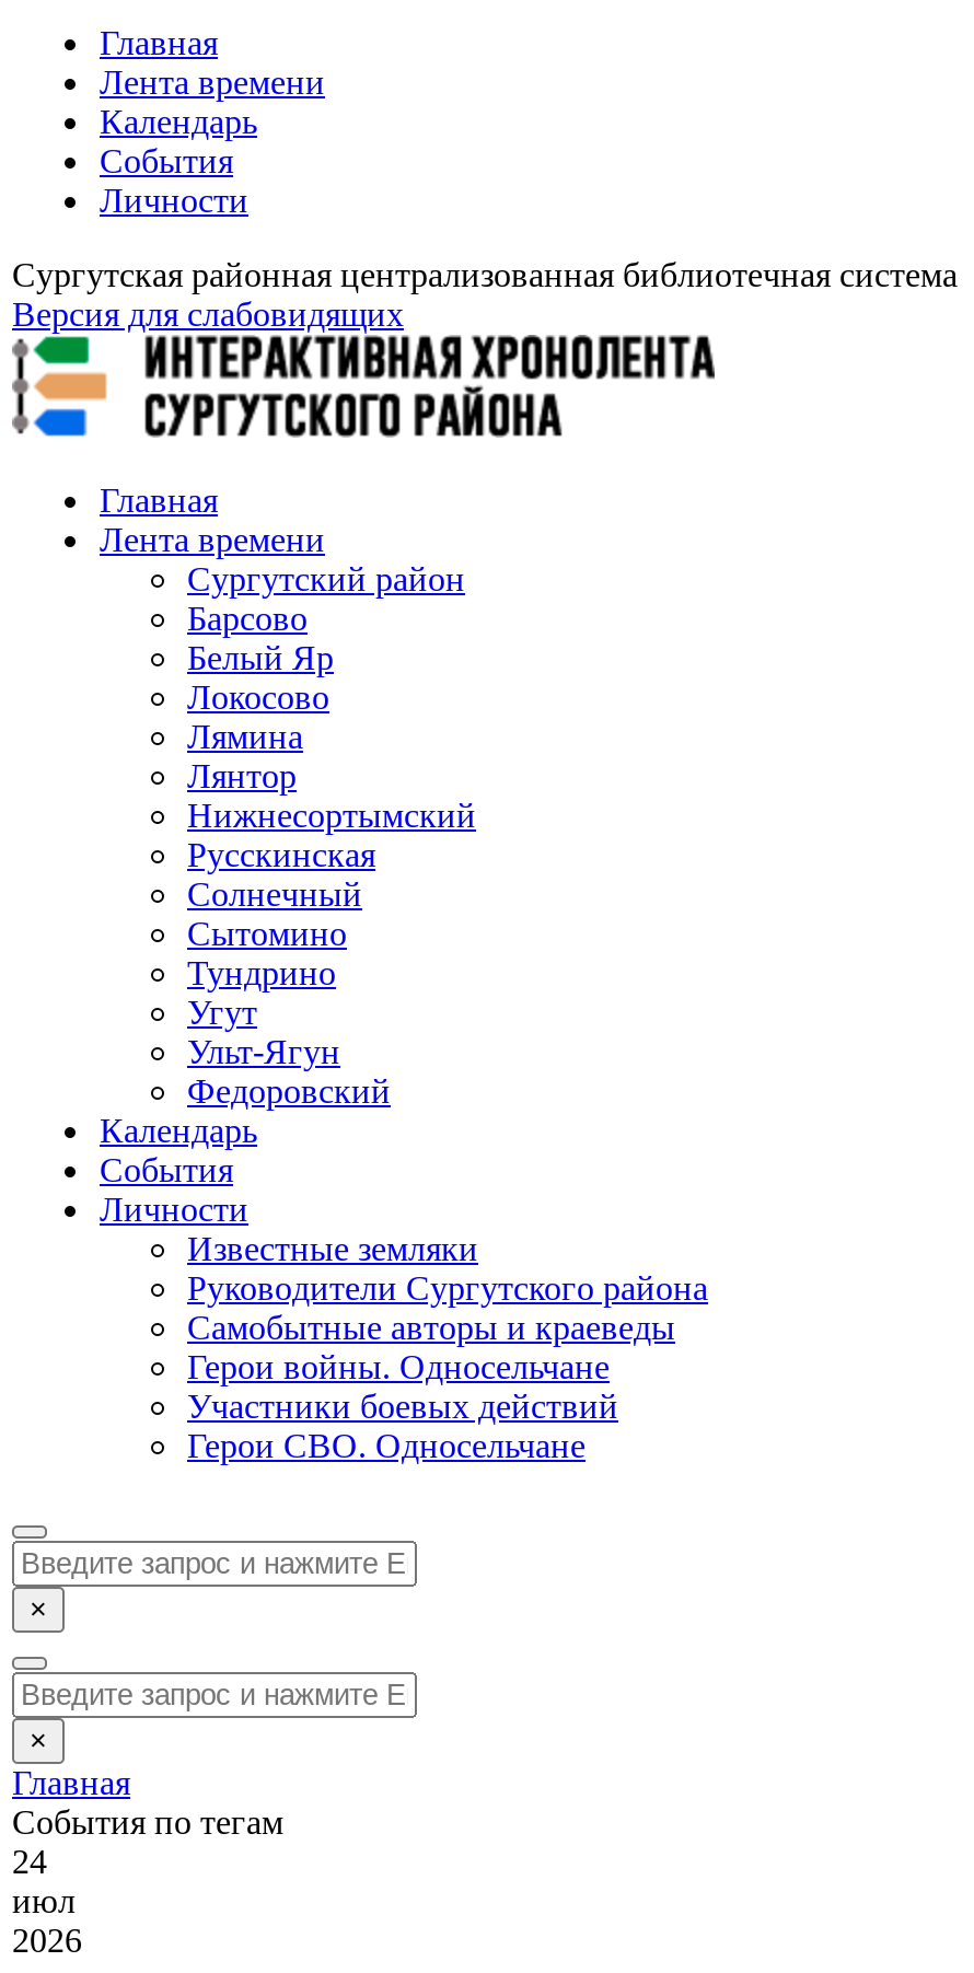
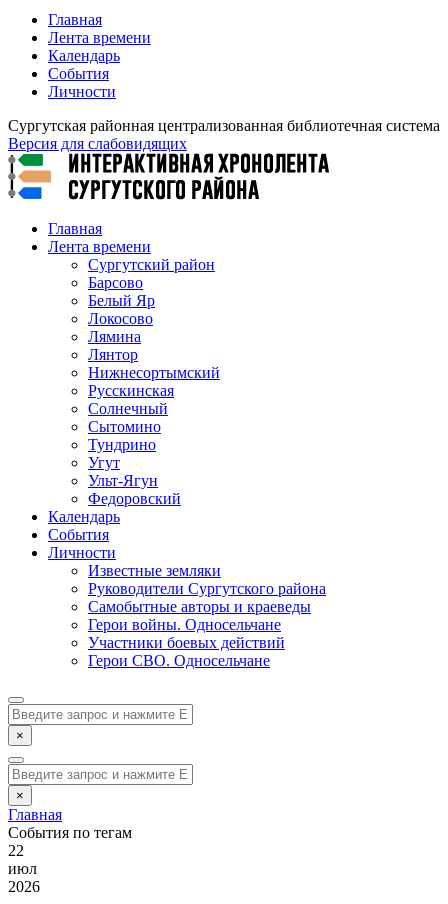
- 24
+ 22
